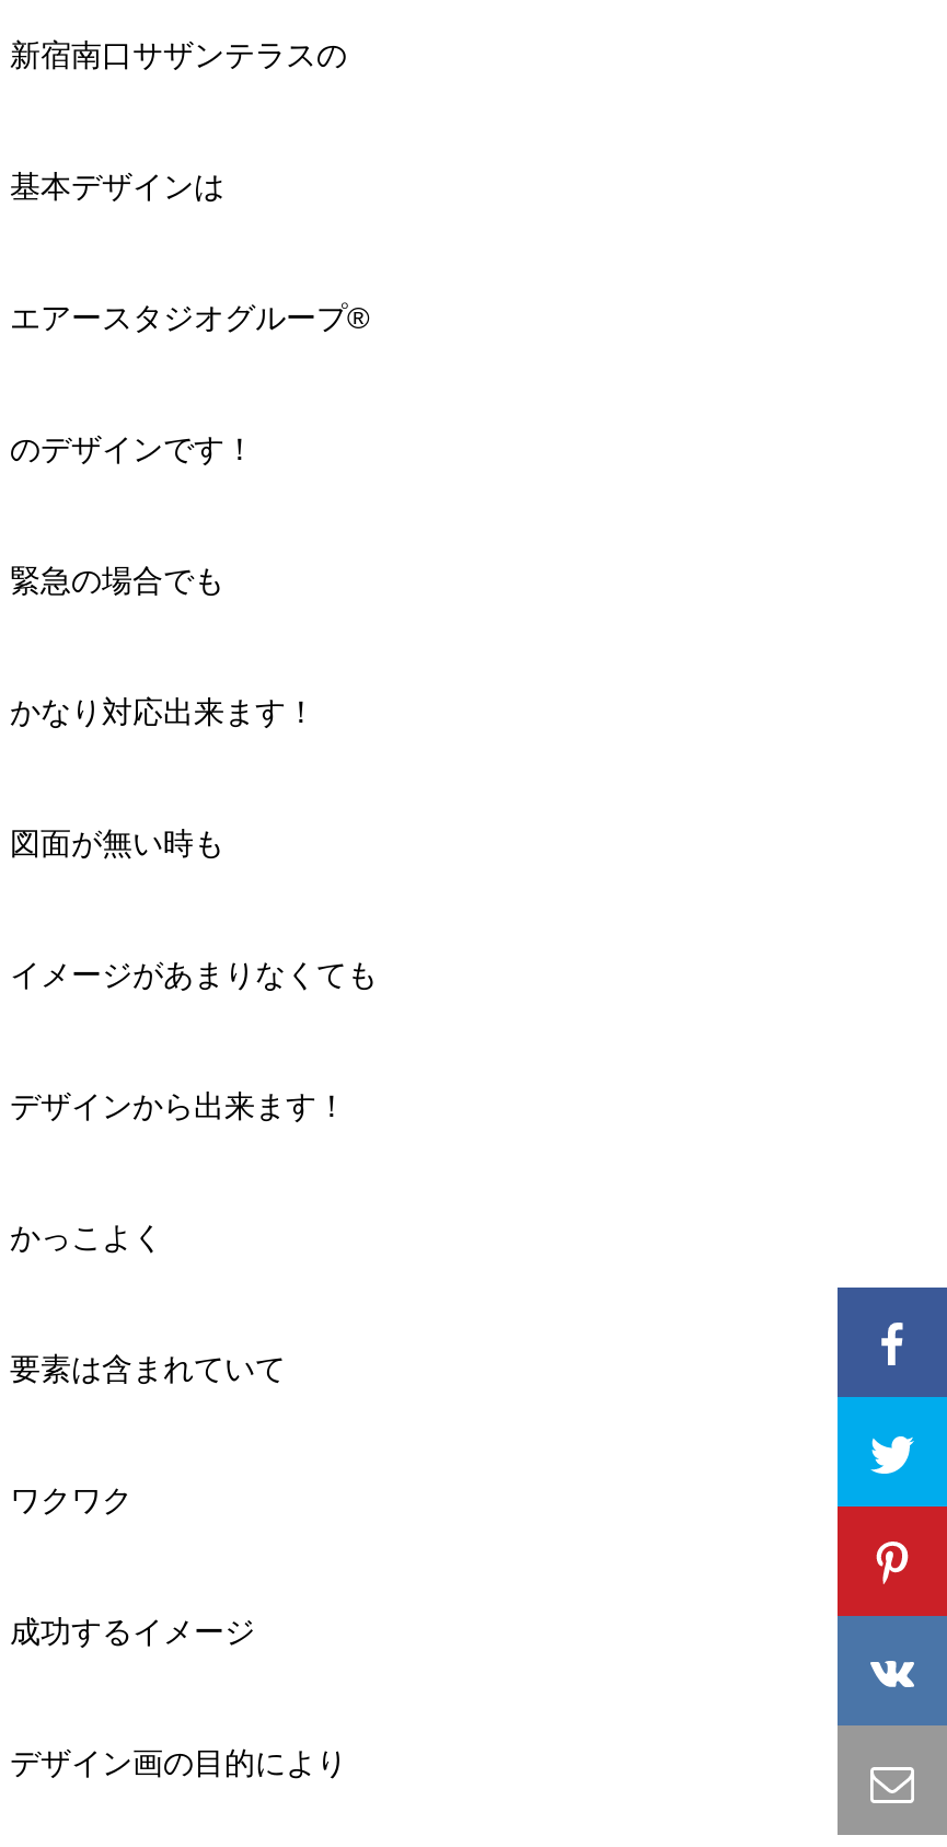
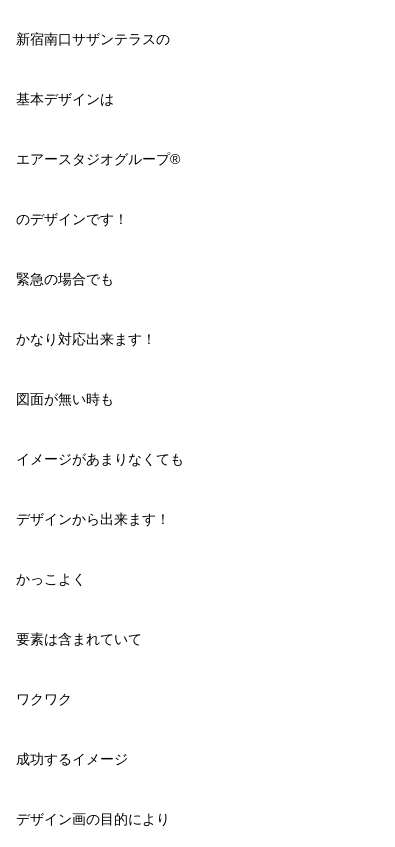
- [image]
